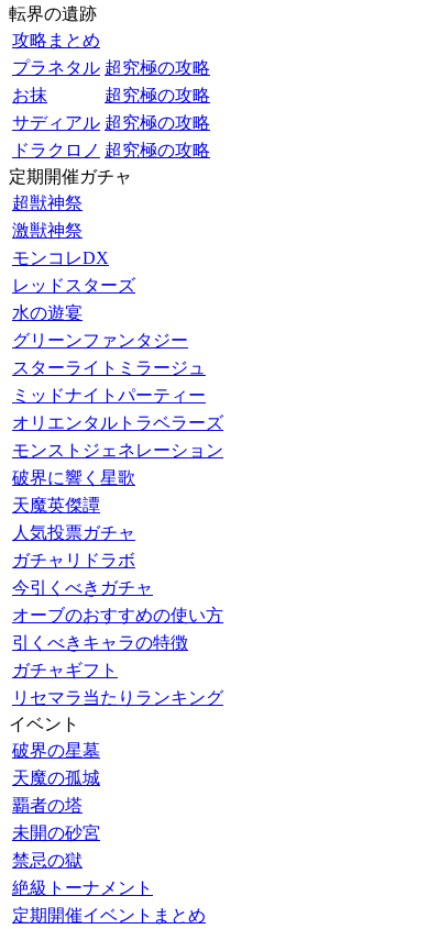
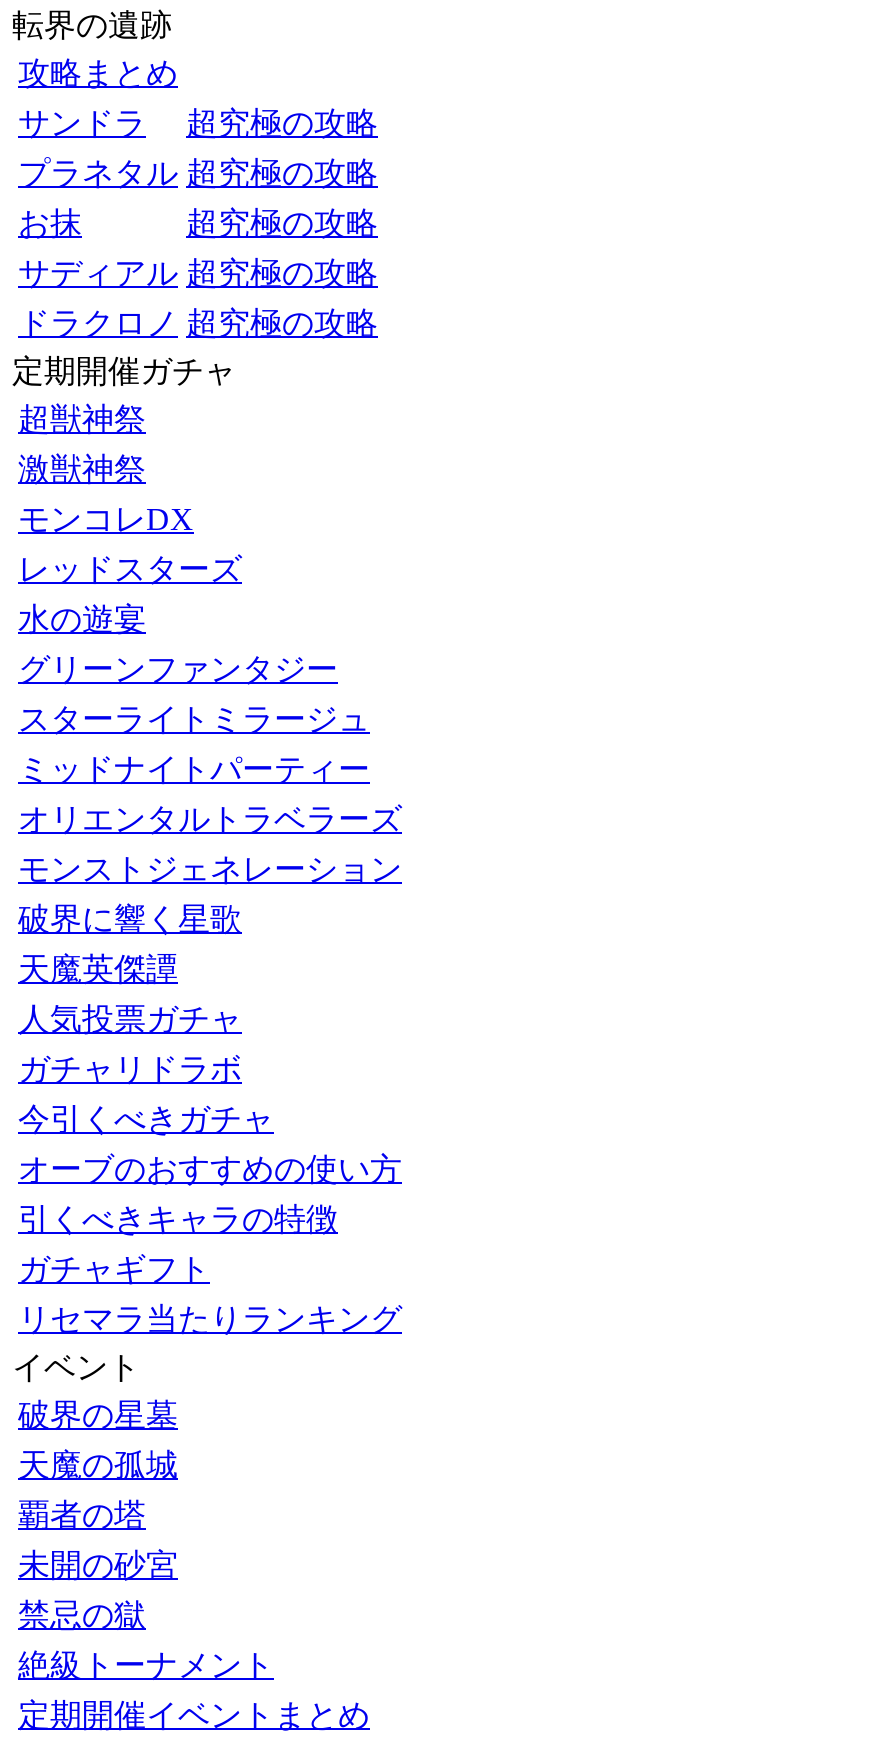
+ サンドラ
+ 超究極の攻略
